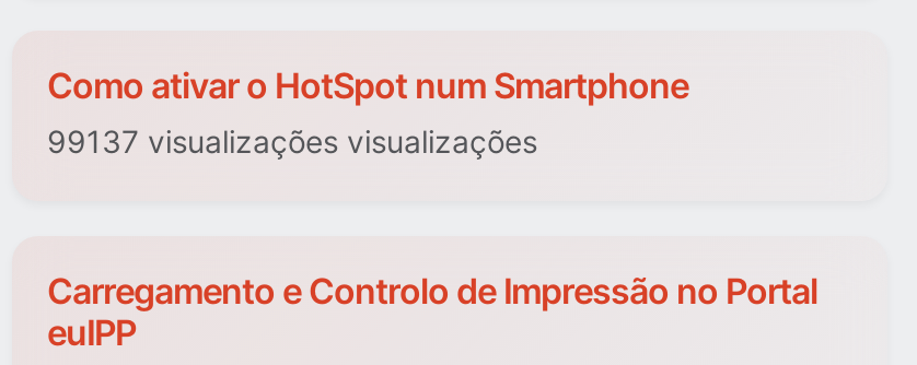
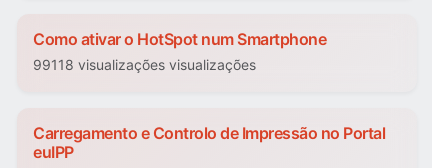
- 99137 visualizações visualizações
+ 99118 visualizações visualizações
